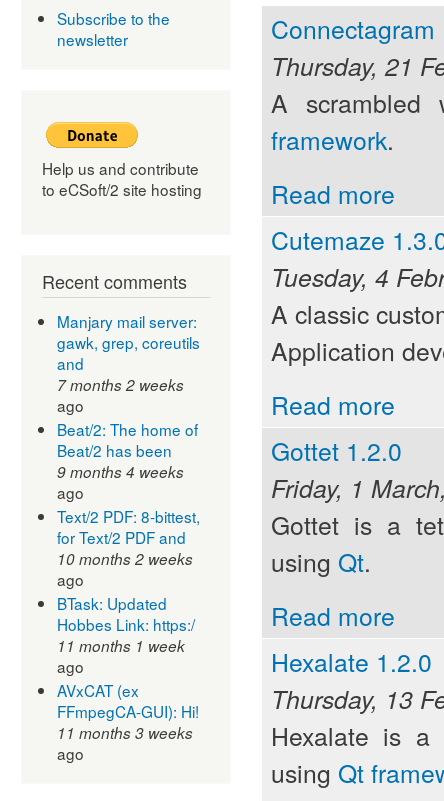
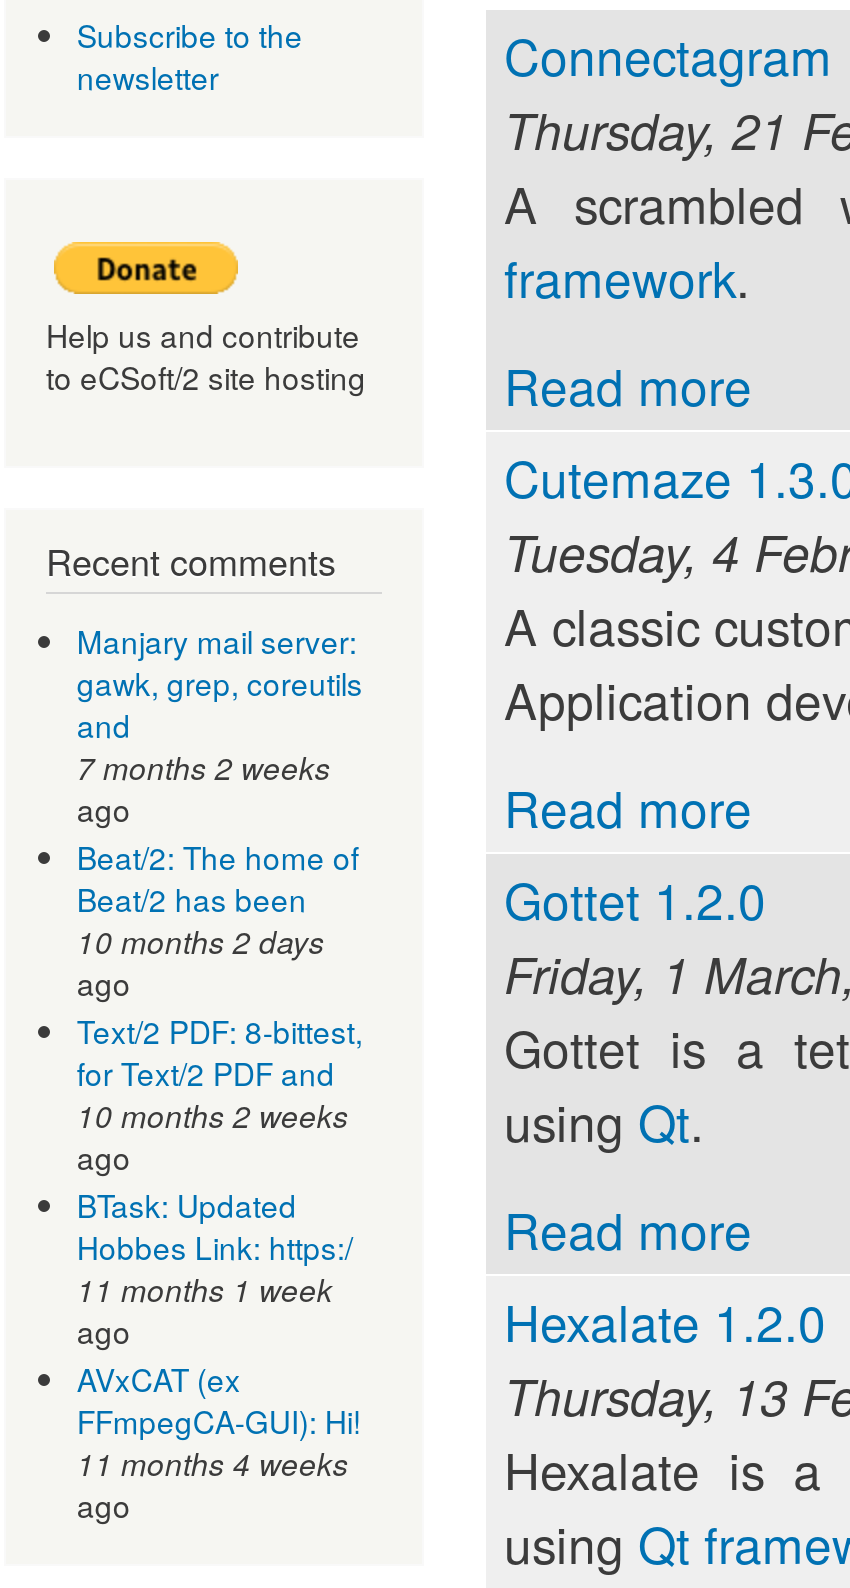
- 9 months 4 weeks
+ 10 months 2 days

- 11 months 3 weeks
+ 11 months 4 weeks
